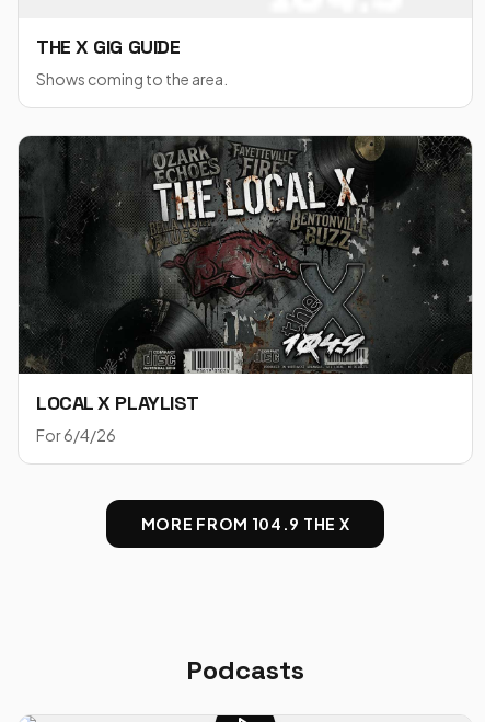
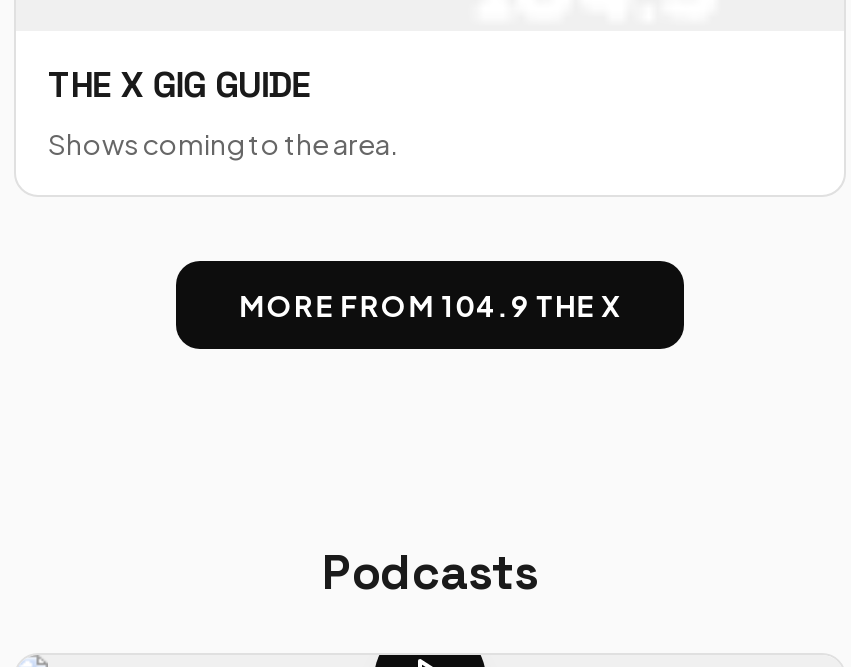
- [image]
- LOCAL X PLAYLIST
- For 6/4/26
